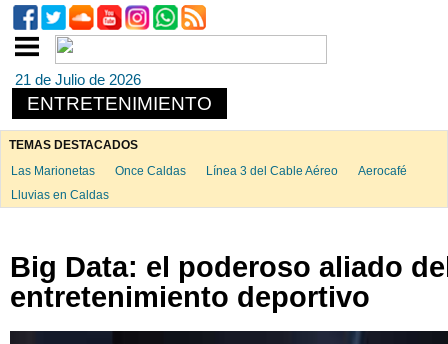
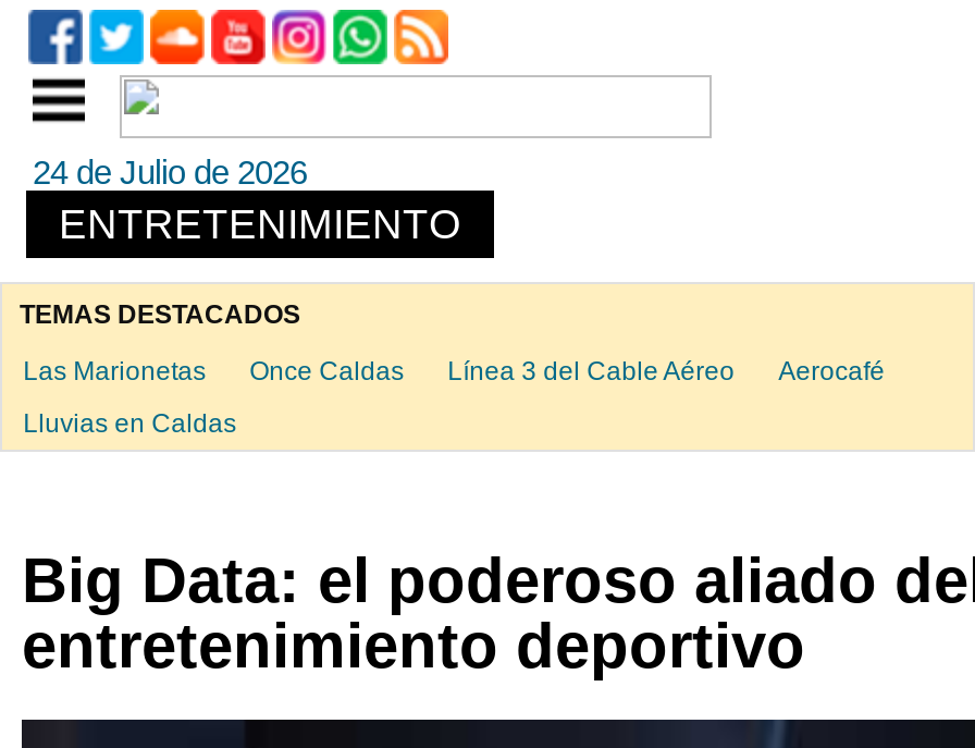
- 21 de Julio de 2026
+ 24 de Julio de 2026
